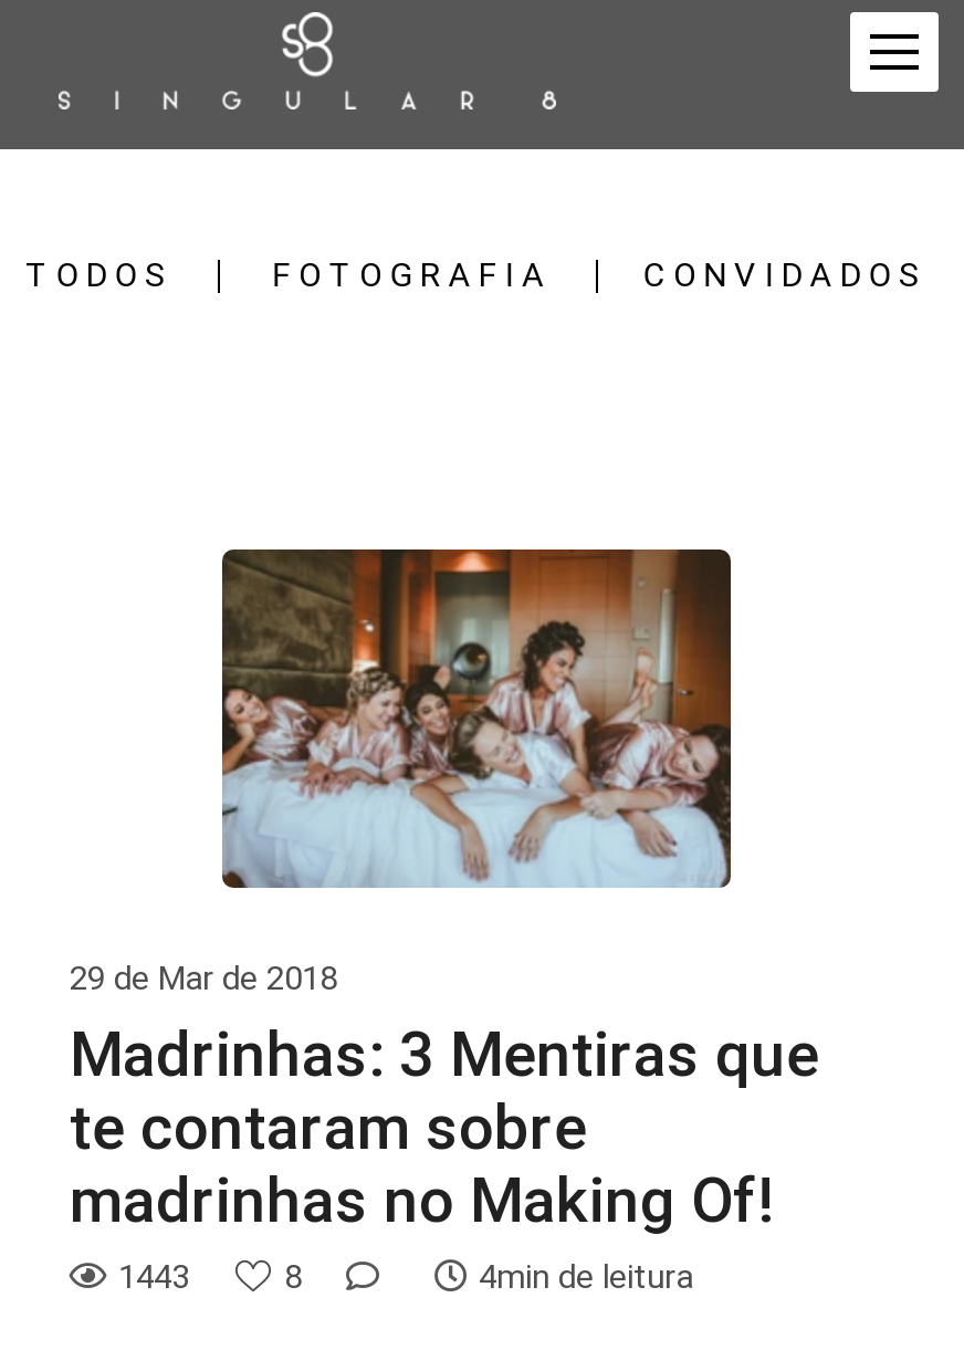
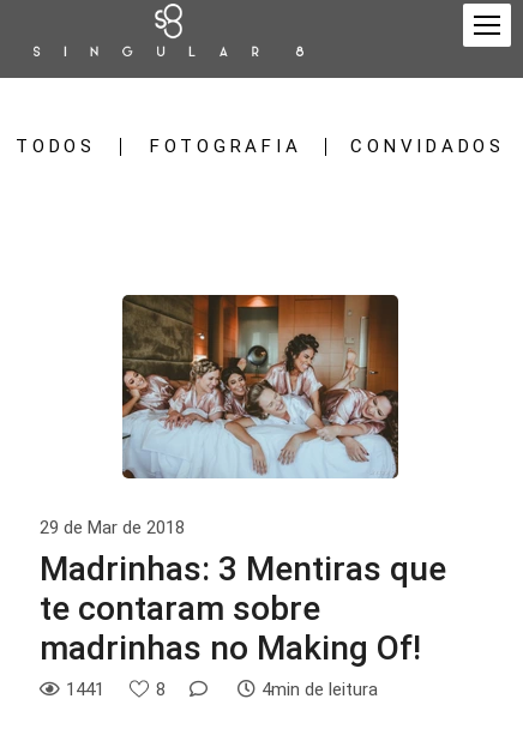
- 1443
+ 1441
